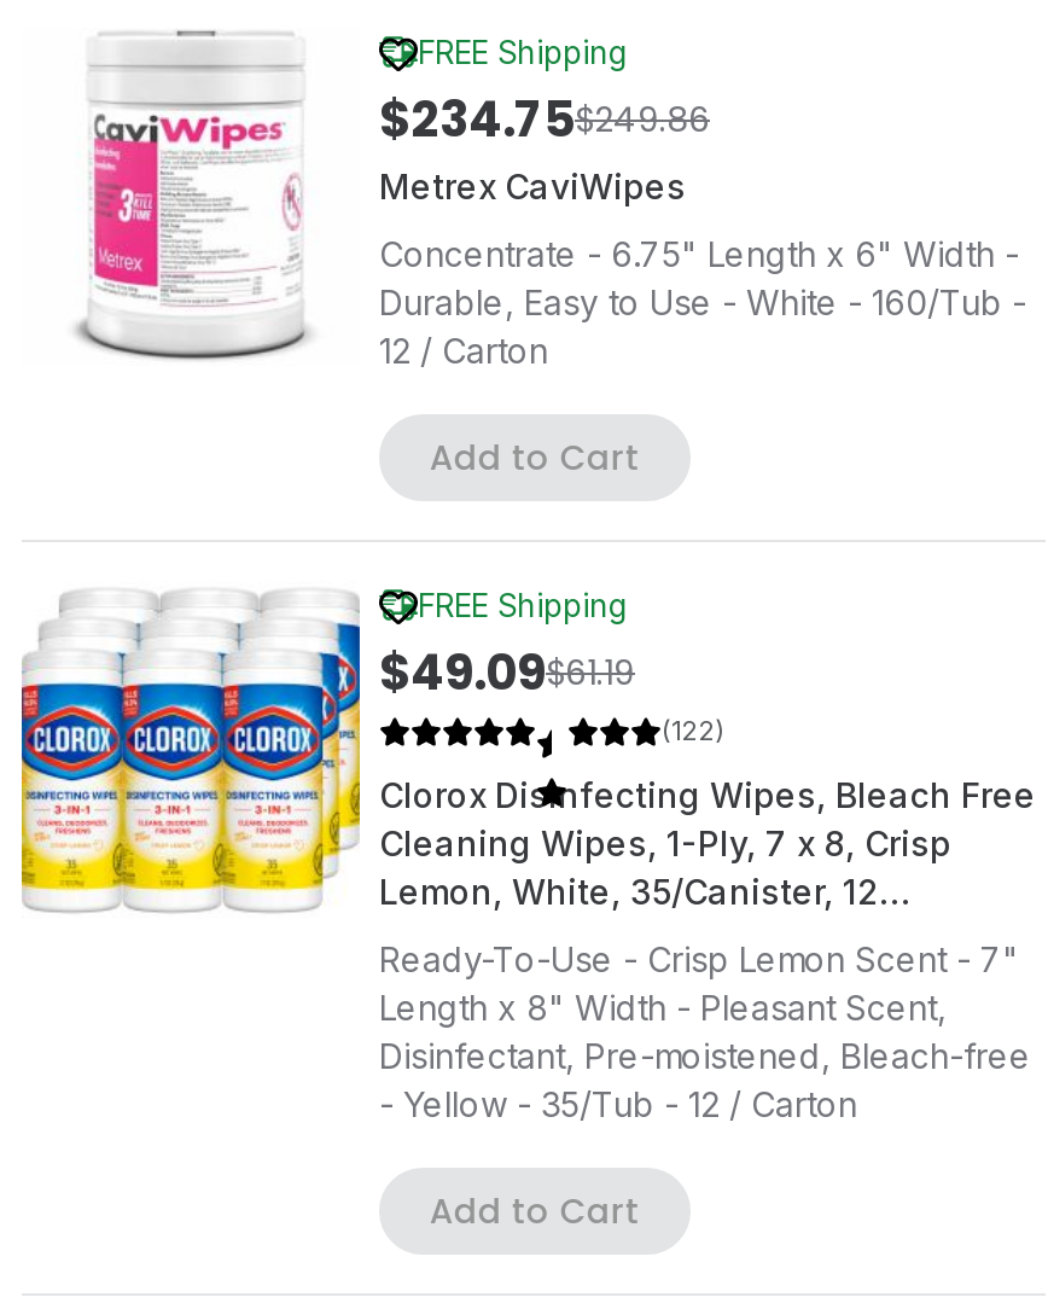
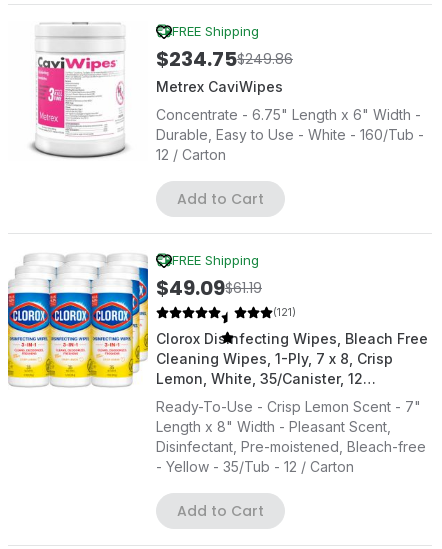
- (122)
+ (121)
